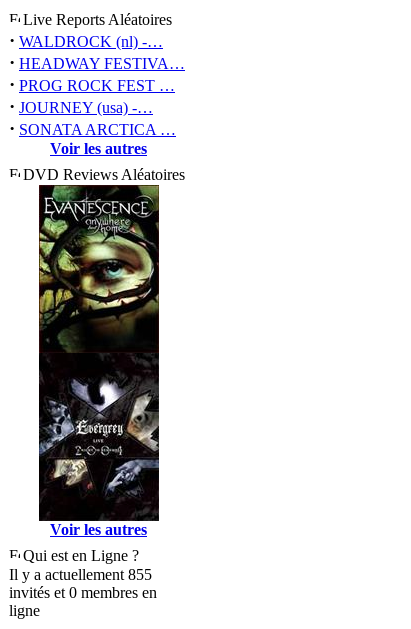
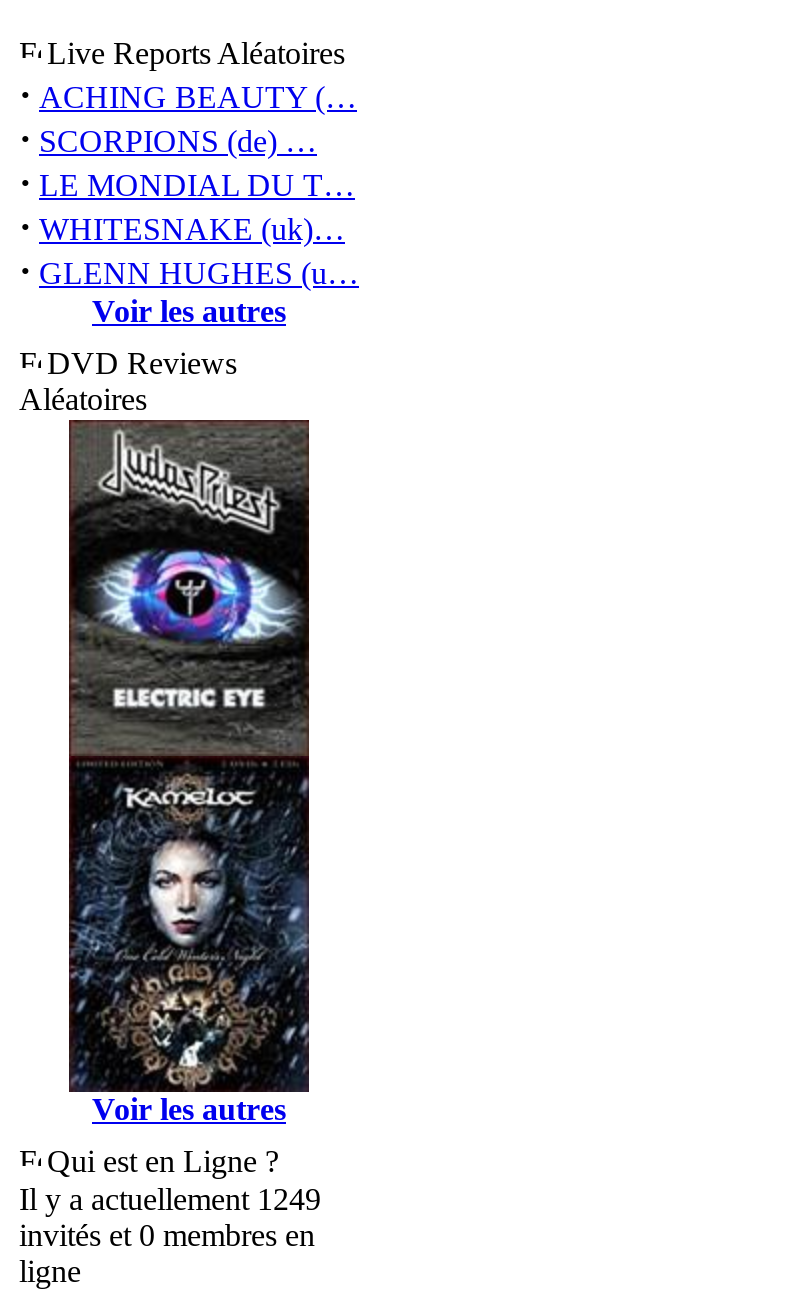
- · WALDROCK (nl) -…
- · HEADWAY FESTIVA…
- · PROG ROCK FEST …
- · JOURNEY (usa) -…
- · SONATA ARCTICA …
+ · ACHING BEAUTY (…
+ · SCORPIONS (de) …
+ · LE MONDIAL DU T…
+ · WHITESNAKE (uk)…
+ · GLENN HUGHES (u…

- [image]
+ [image]

- Il y a actuellement 855
+ Il y a actuellement 1249
